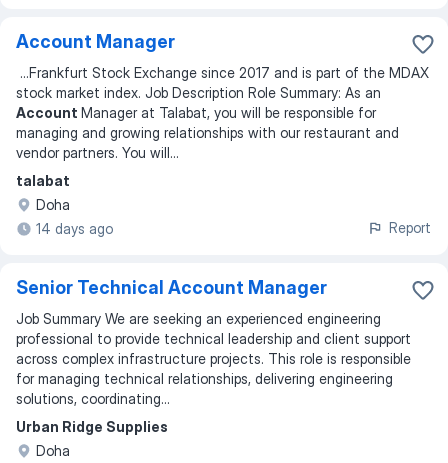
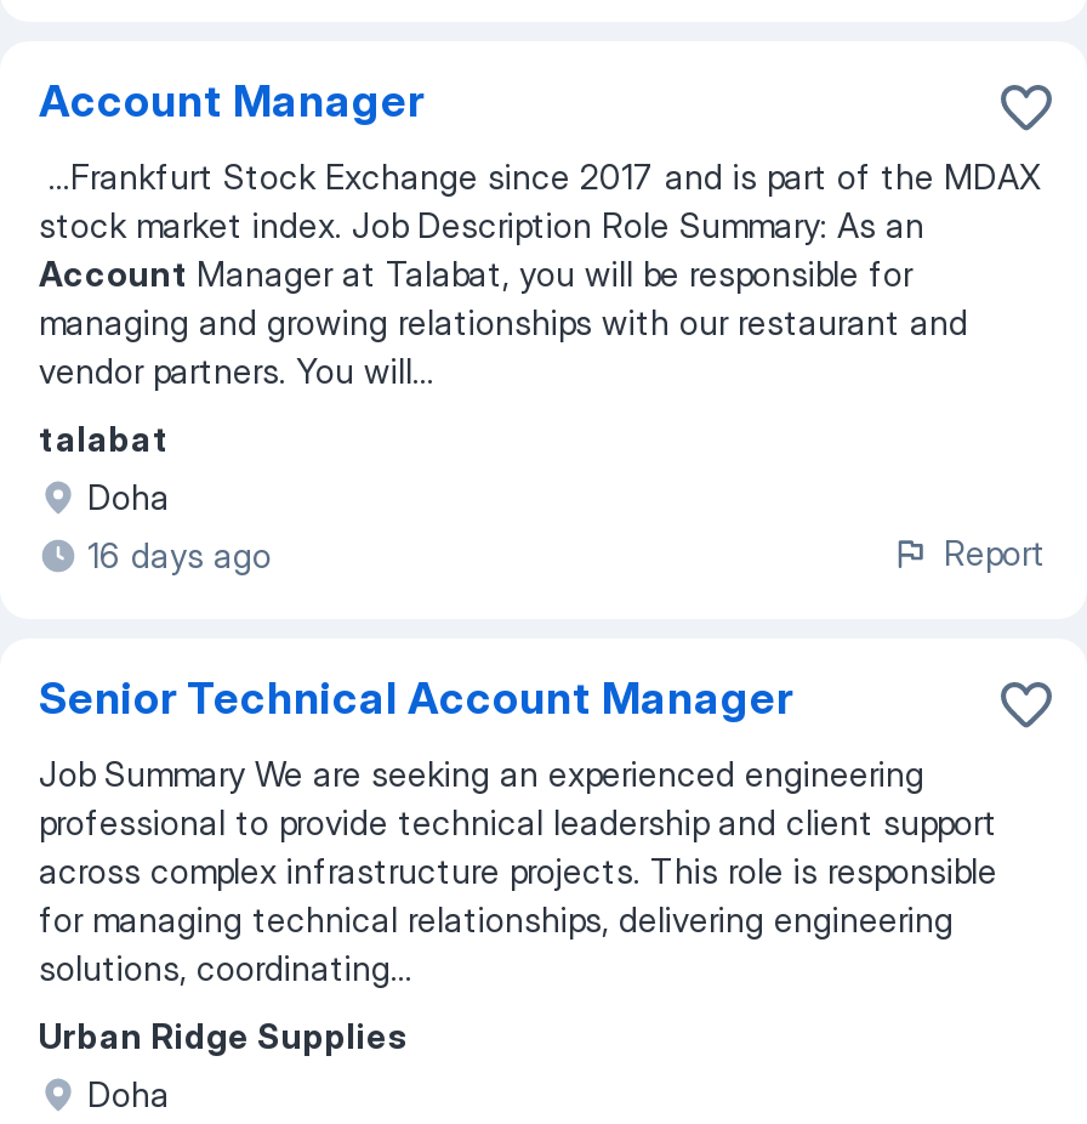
- 14 days ago
+ 16 days ago
